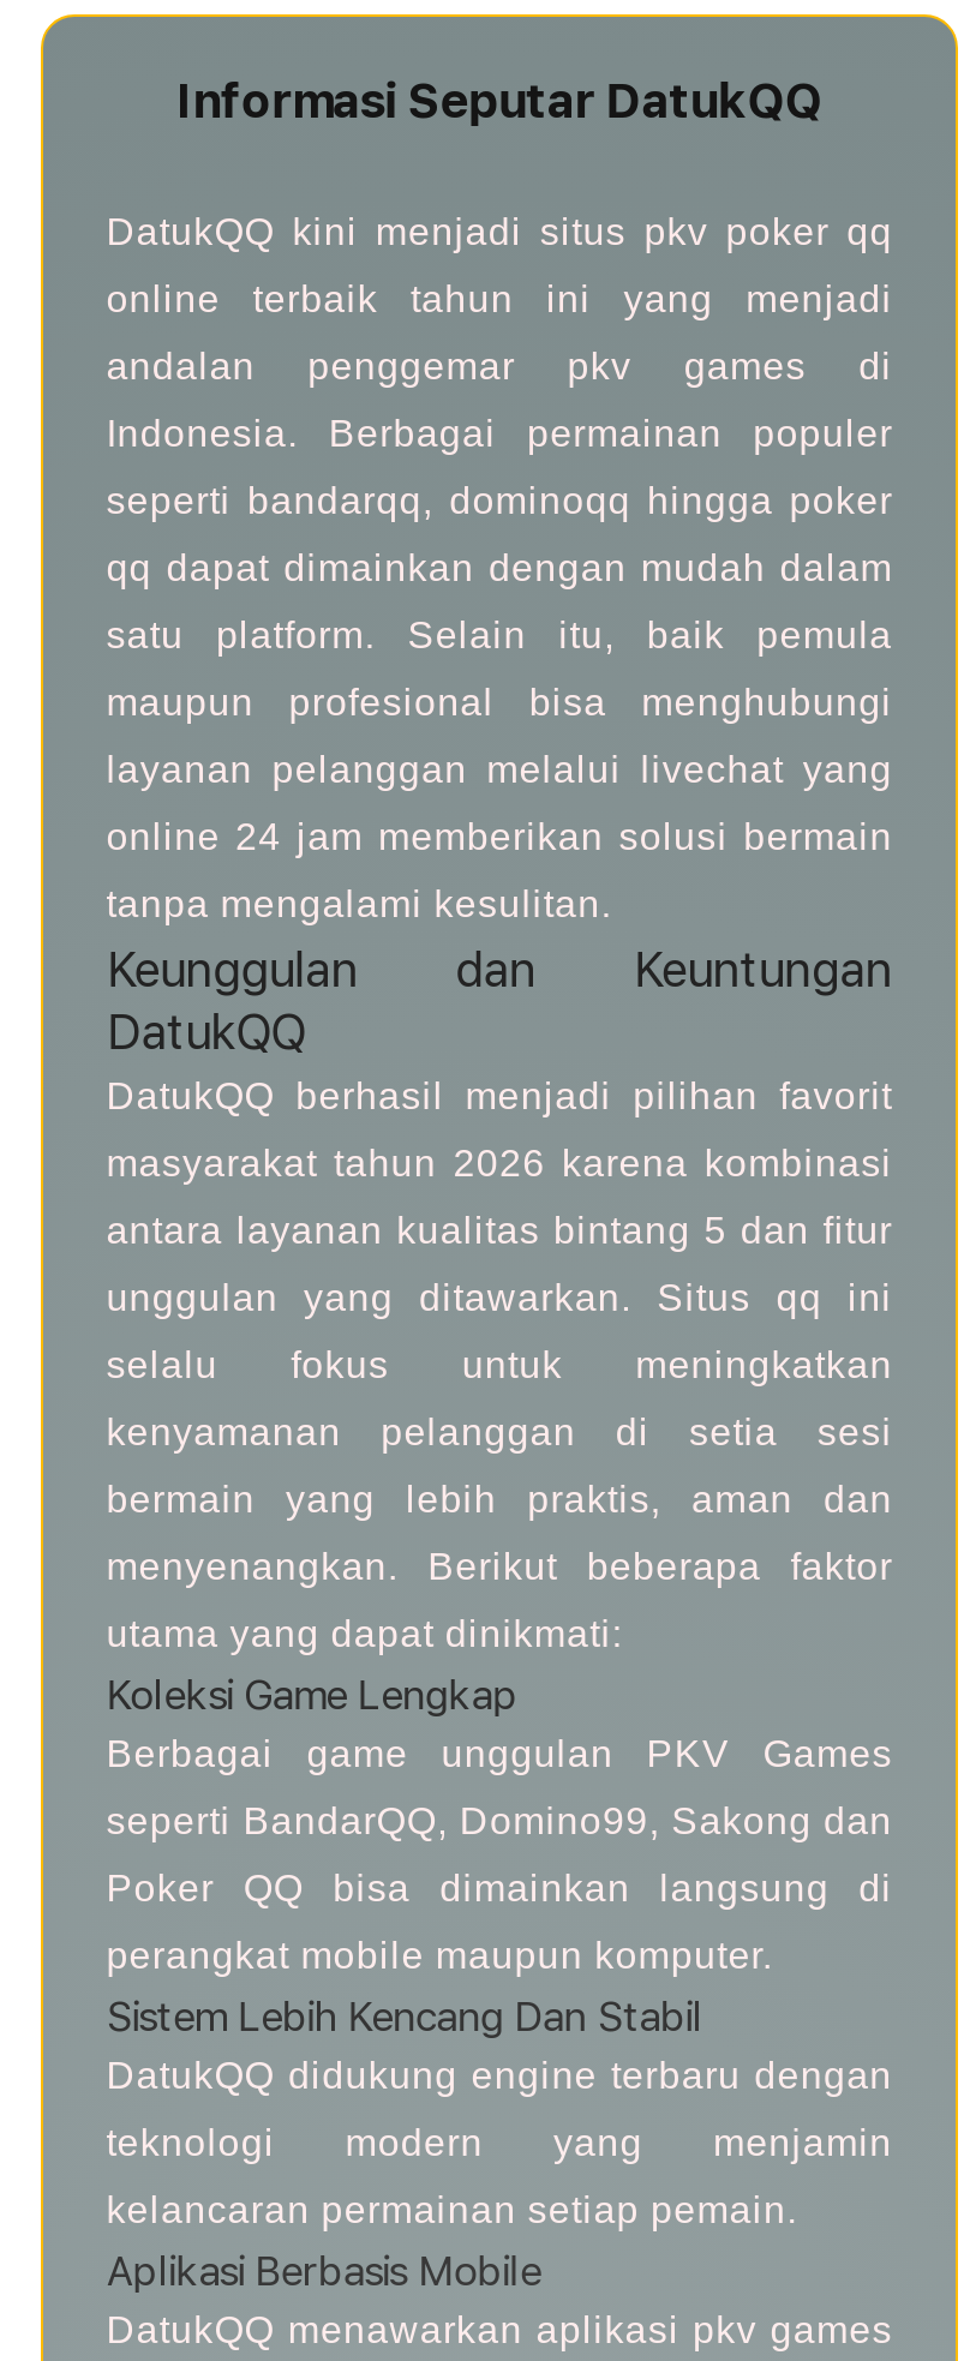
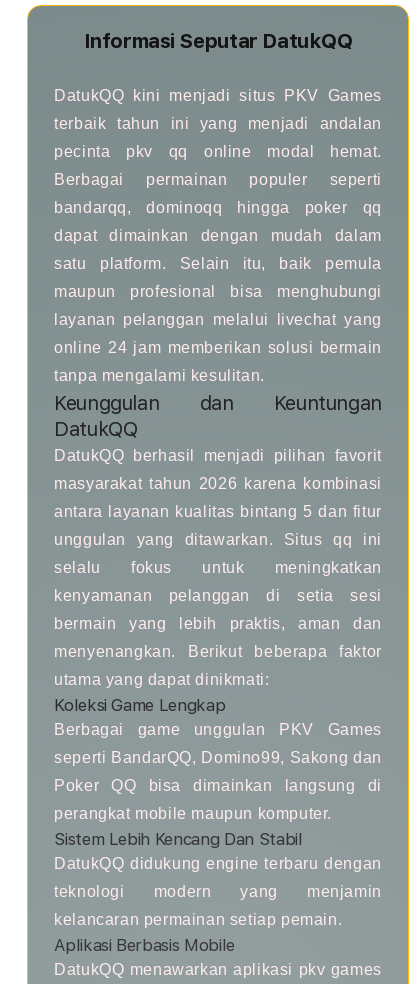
- DatukQQ kini menjadi situs pkv poker qq
+ DatukQQ kini menjadi situs PKV Games

- online terbaik tahun ini yang menjadi
+ terbaik tahun ini yang menjadi andalan

- andalan penggemar pkv games di
+ pecinta pkv qq online modal hemat.

- Indonesia. Berbagai permainan populer
+ Berbagai permainan populer seperti

- seperti bandarqq, dominoqq hingga poker
+ bandarqq, dominoqq hingga poker qq

- qq dapat dimainkan dengan mudah dalam
+ dapat dimainkan dengan mudah dalam
